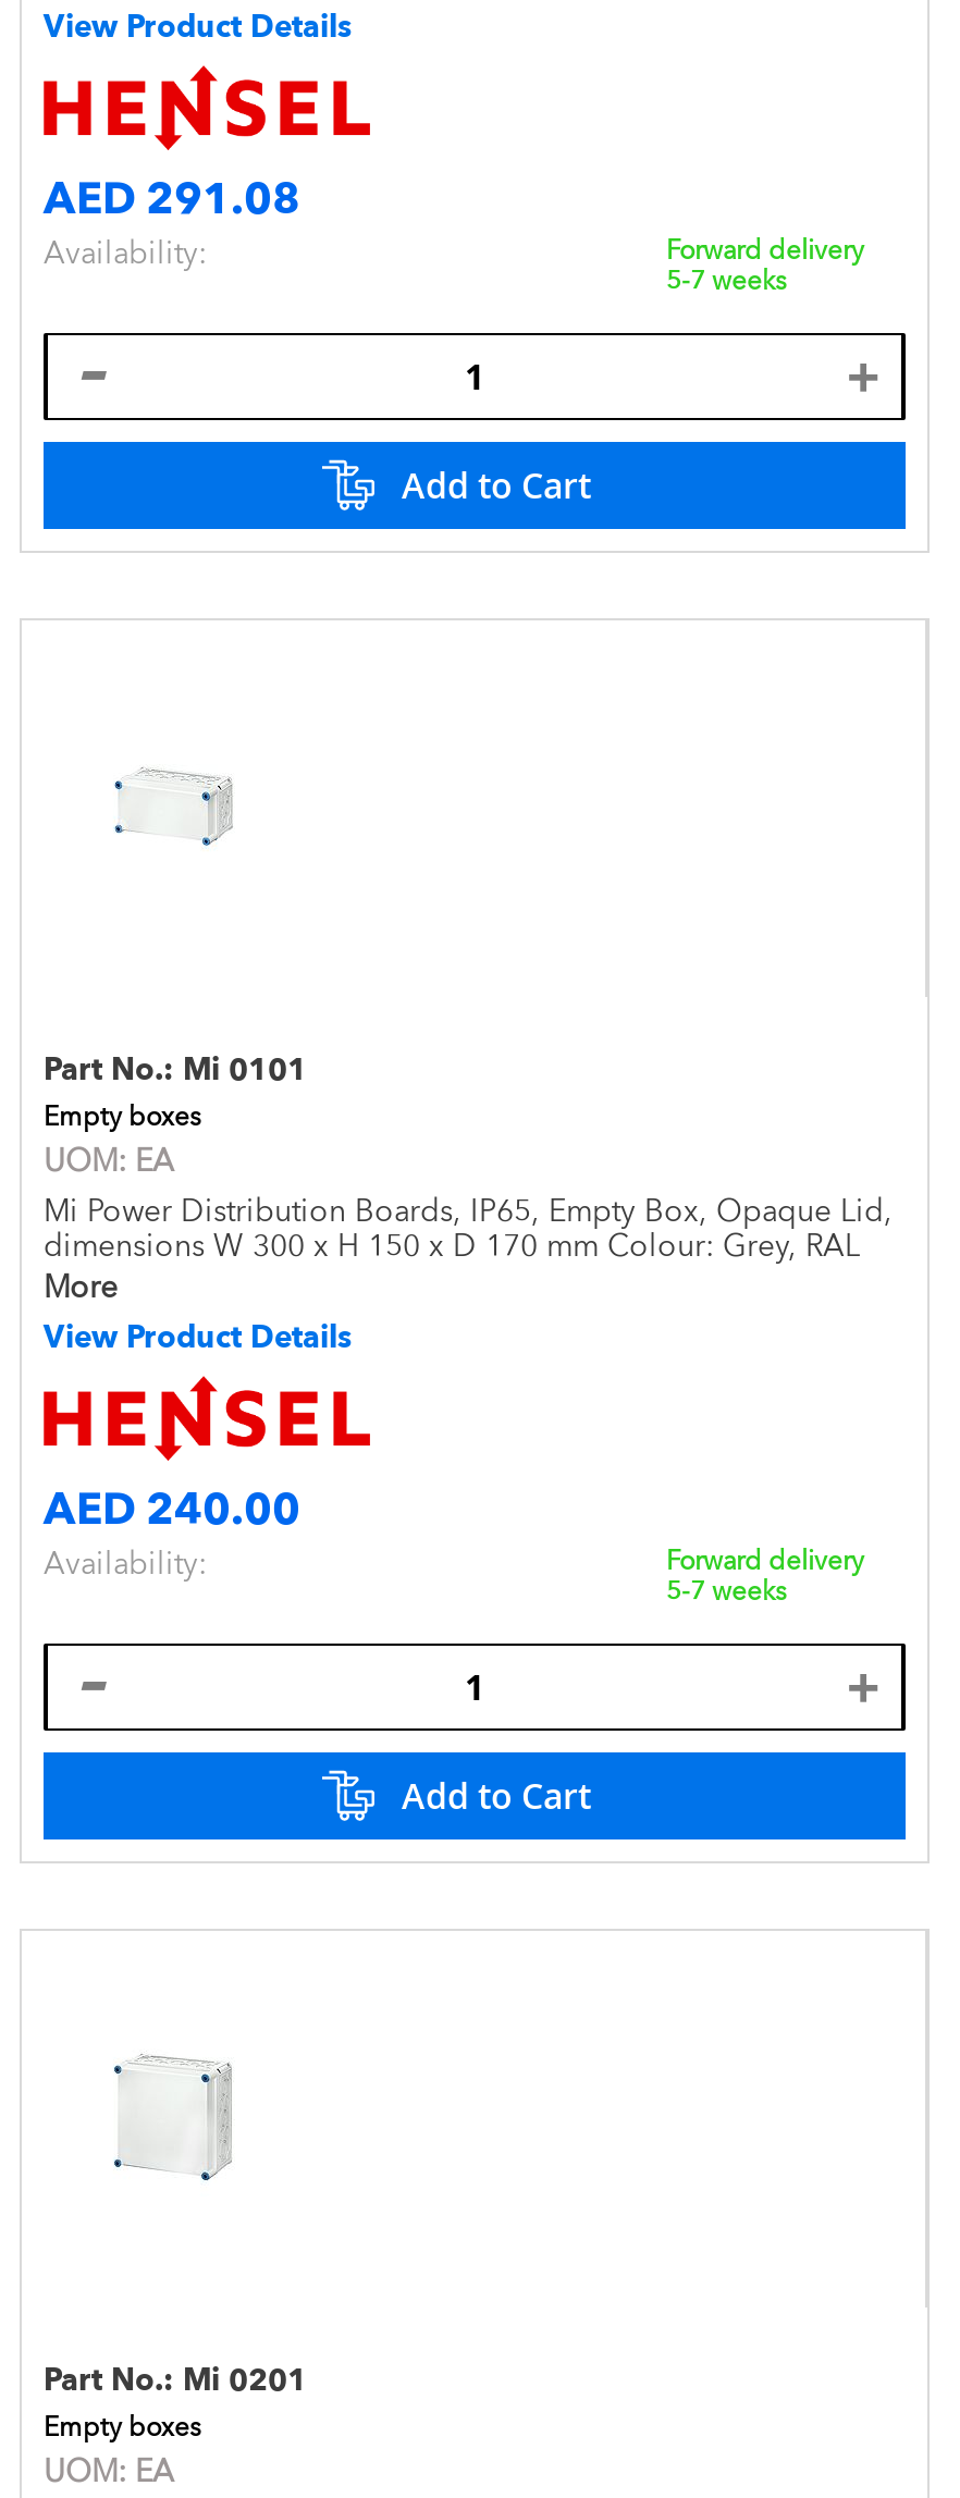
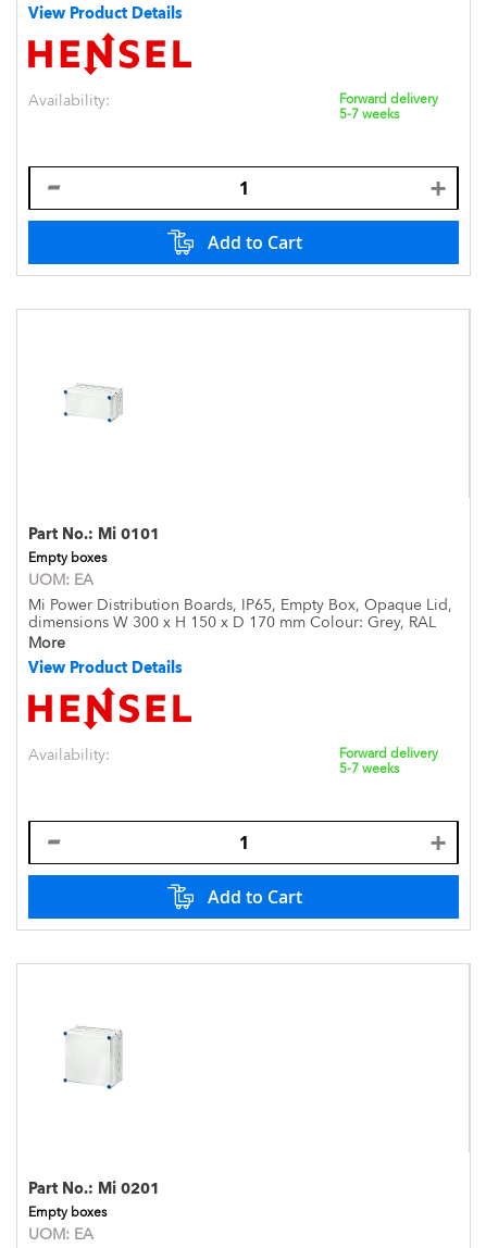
- AED 291.08

moved up: Availability: | Forward delivery | 5-7 weeks

- AED 240.00

moved up: Availability: | Forward delivery | 5-7 weeks
